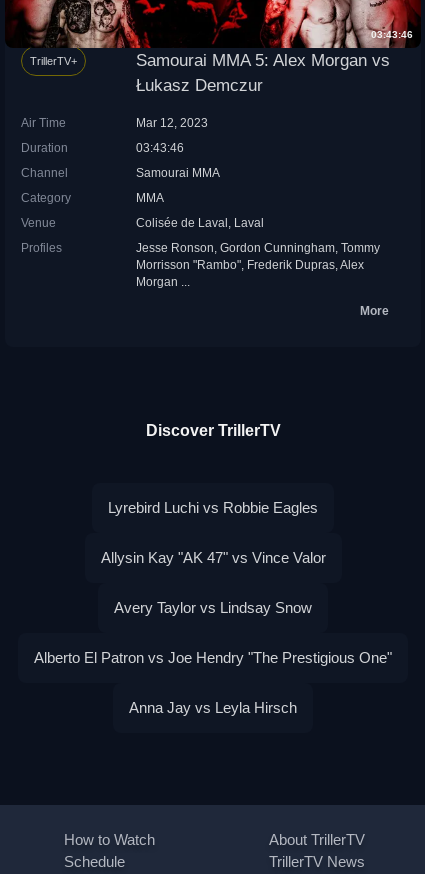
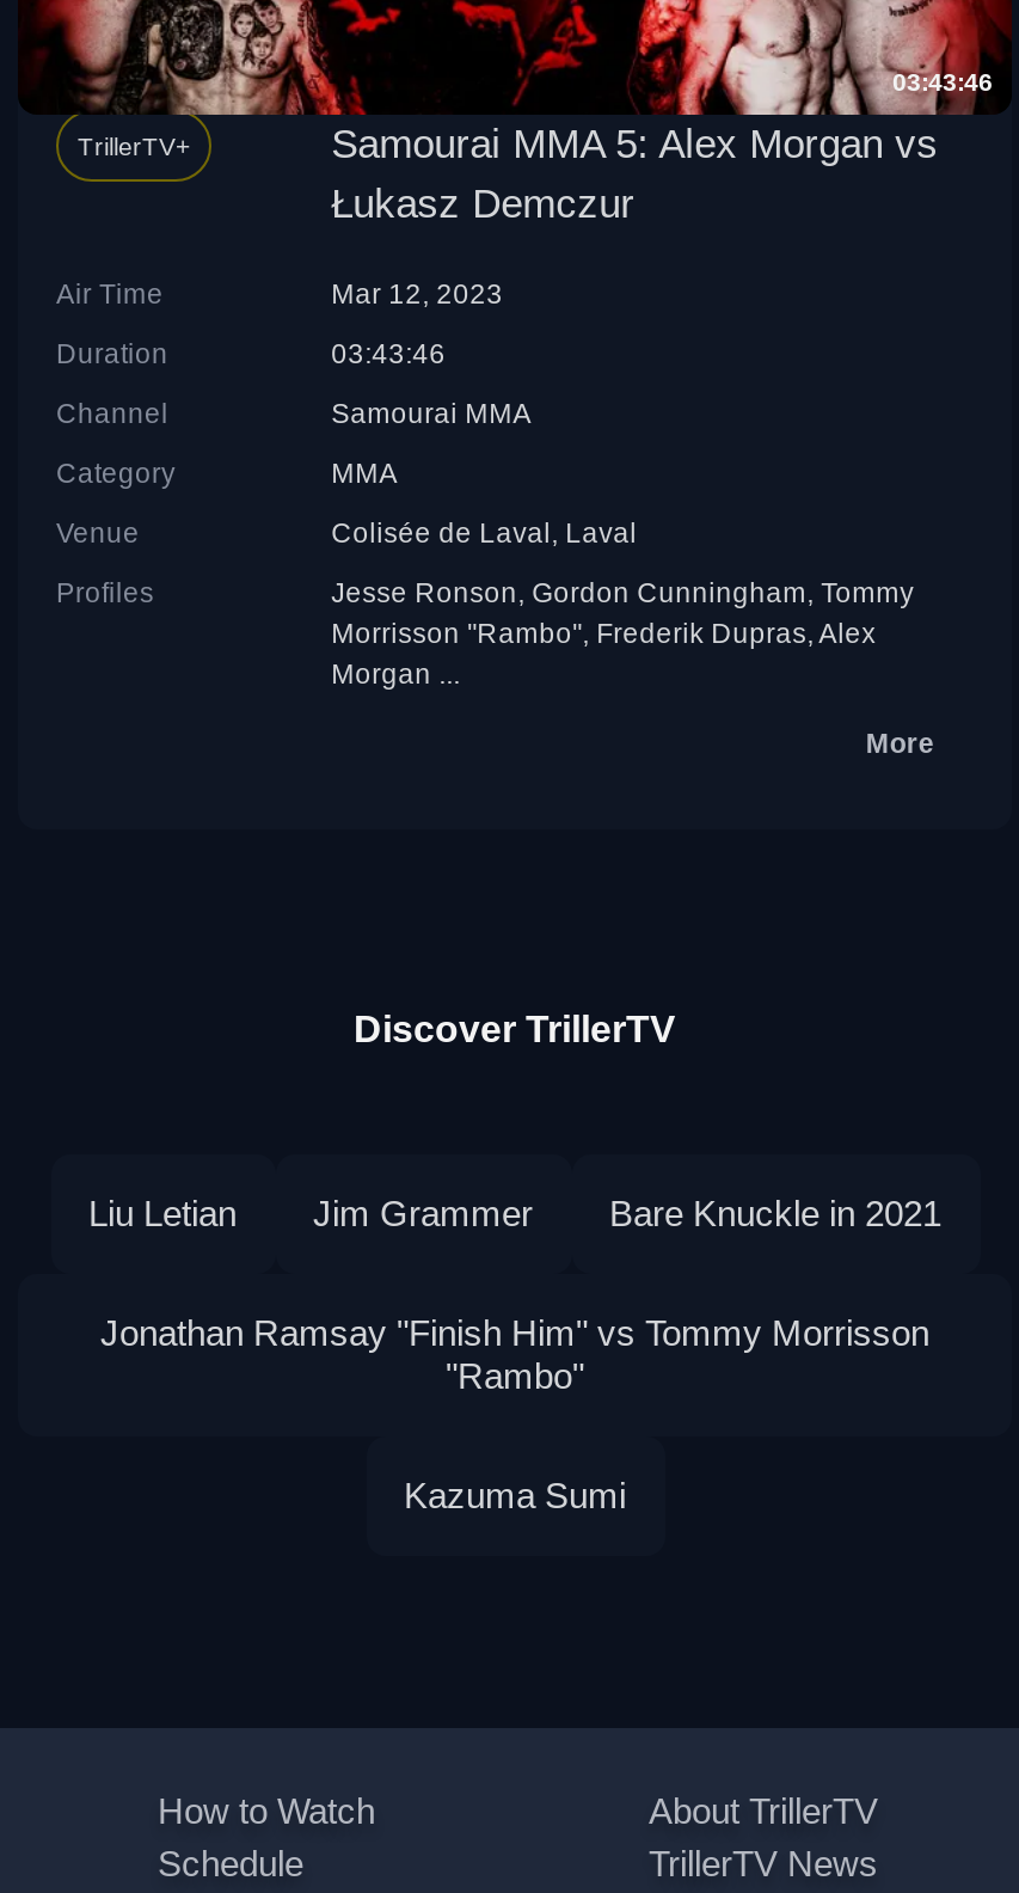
- Lyrebird Luchi vs Robbie Eagles
- Allysin Kay "AK 47" vs Vince Valor
- Avery Taylor vs Lindsay Snow
- Alberto El Patron vs Joe Hendry "The Prestigious One"
- Anna Jay vs Leyla Hirsch
+ Liu Letian
+ Jim Grammer
+ Bare Knuckle in 2021
+ Jonathan Ramsay "Finish Him" vs Tommy Morrisson
+ "Rambo"
+ Kazuma Sumi
